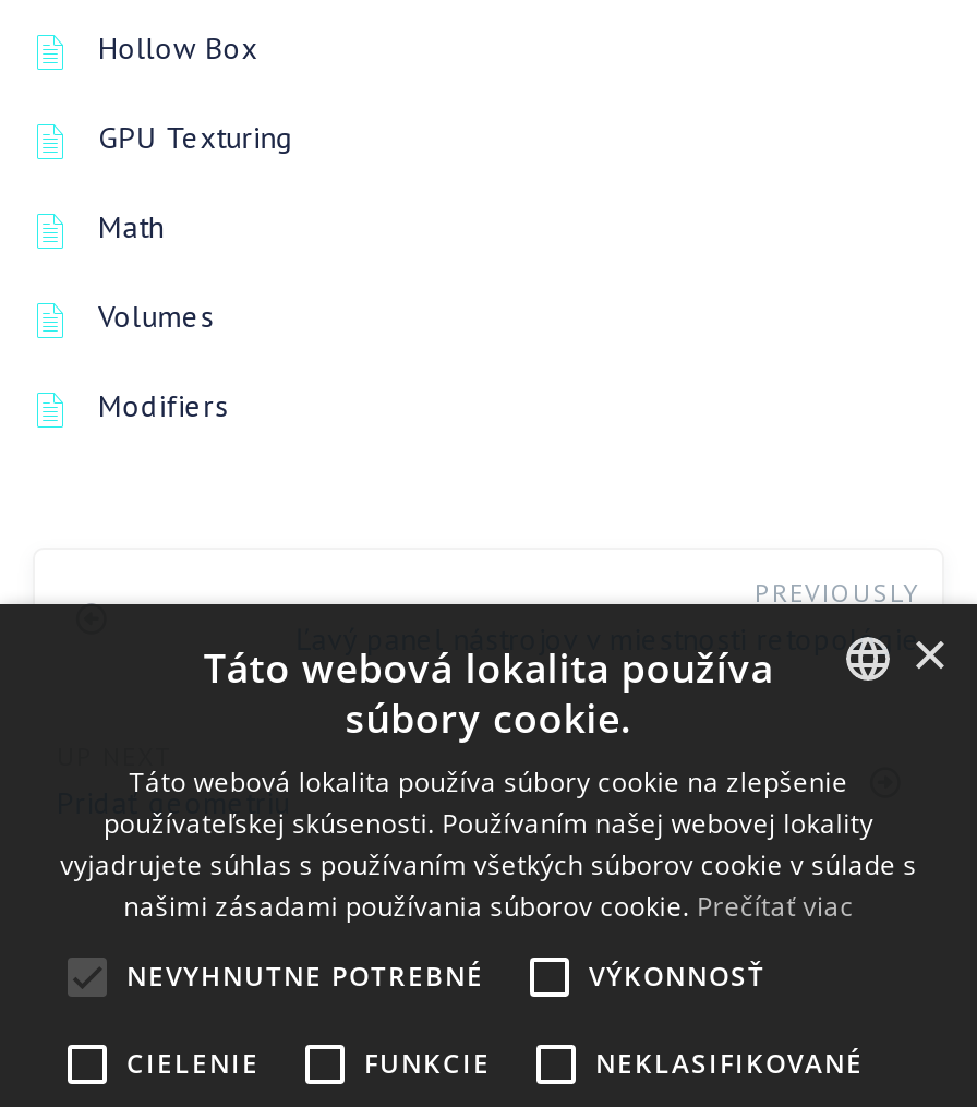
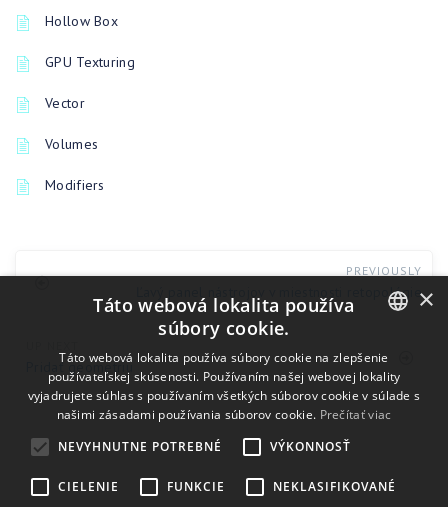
- Math
+ Vector
